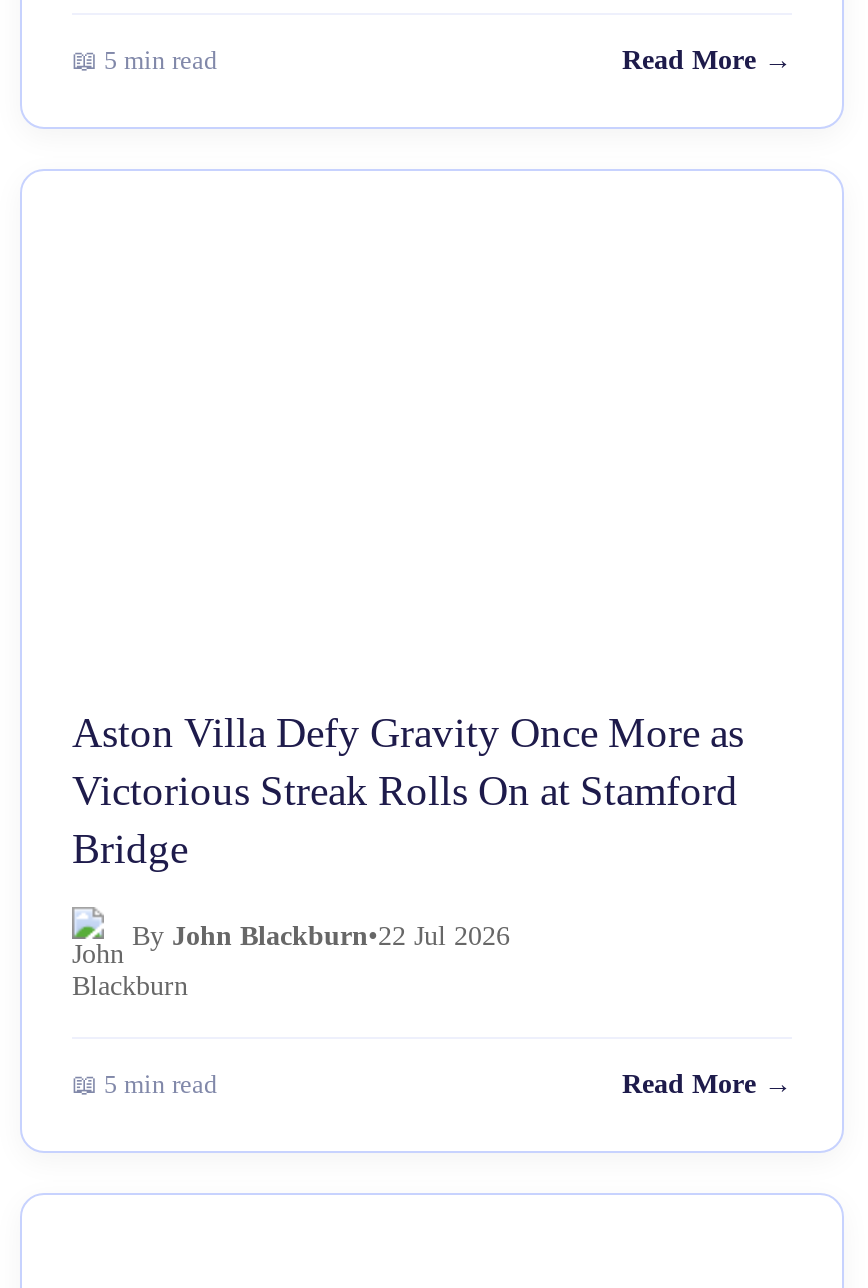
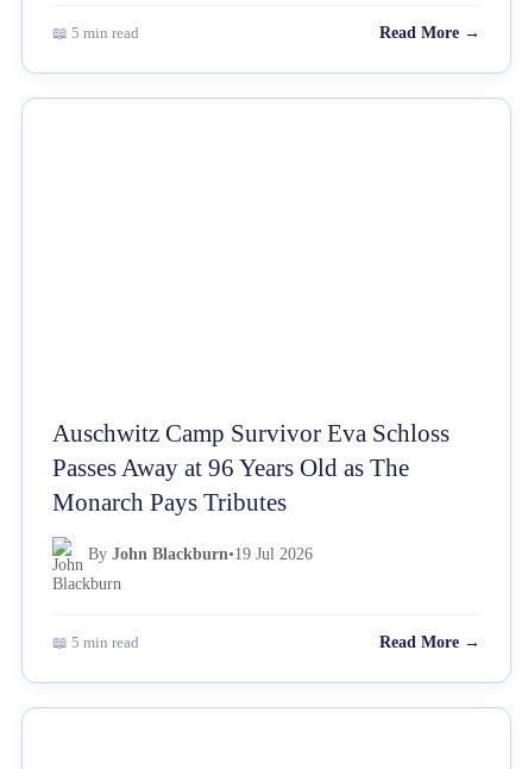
- Aston Villa Defy Gravity Once More as
- Victorious Streak Rolls On at Stamford
- Bridge
+ Auschwitz Camp Survivor Eva Schloss
+ Passes Away at 96 Years Old as The
+ Monarch Pays Tributes

- By John Blackburn•22 Jul 2026
+ By John Blackburn•19 Jul 2026
